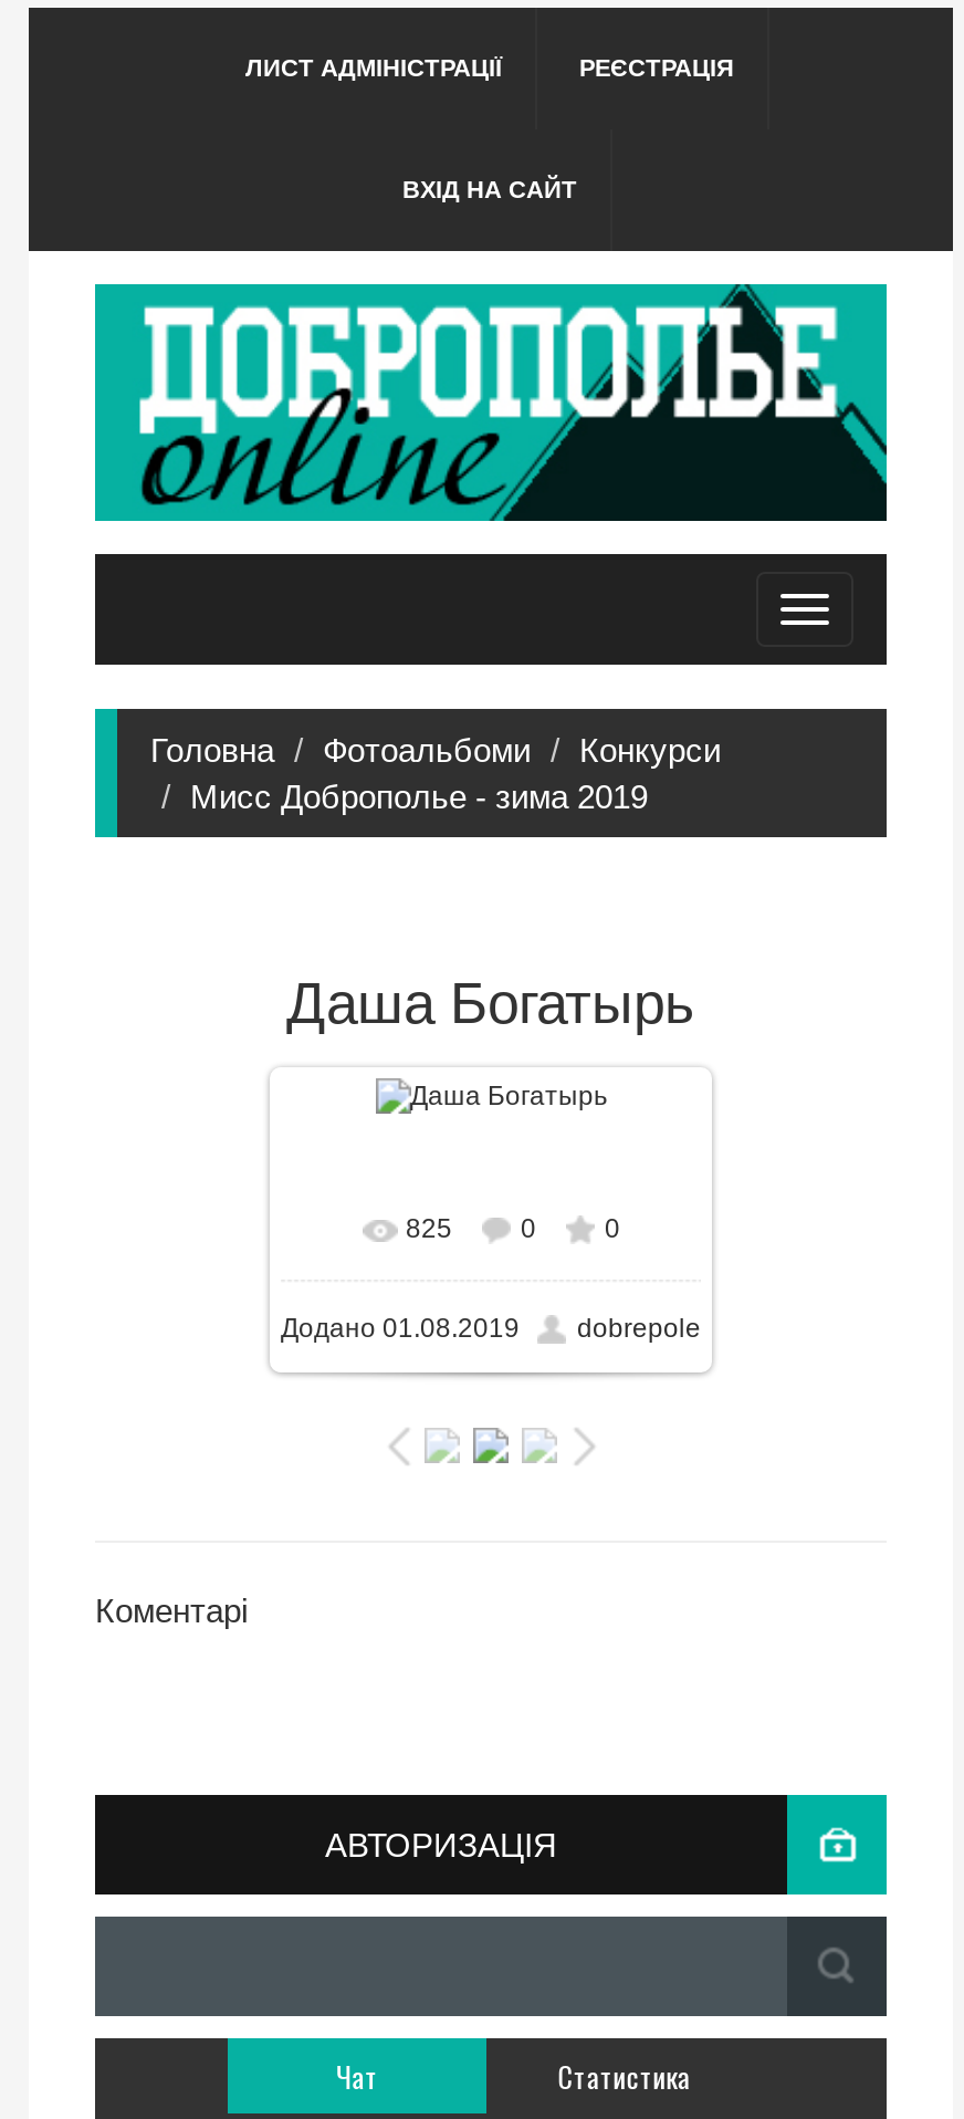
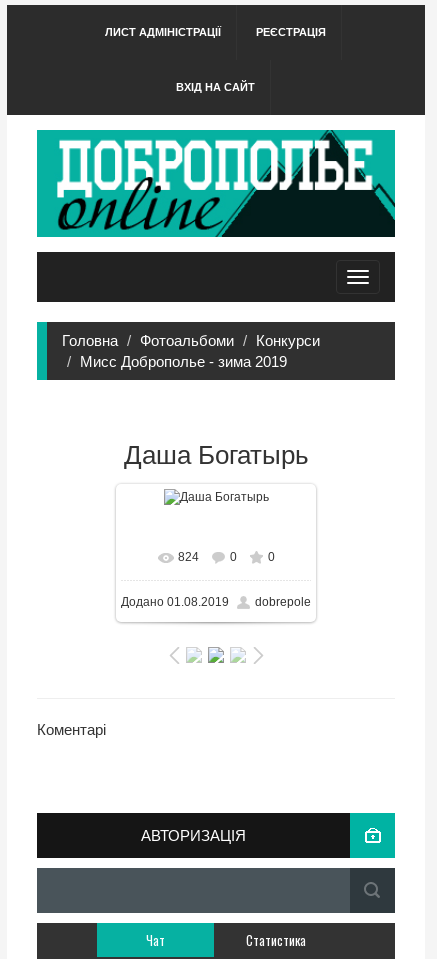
- 825
+ 824
